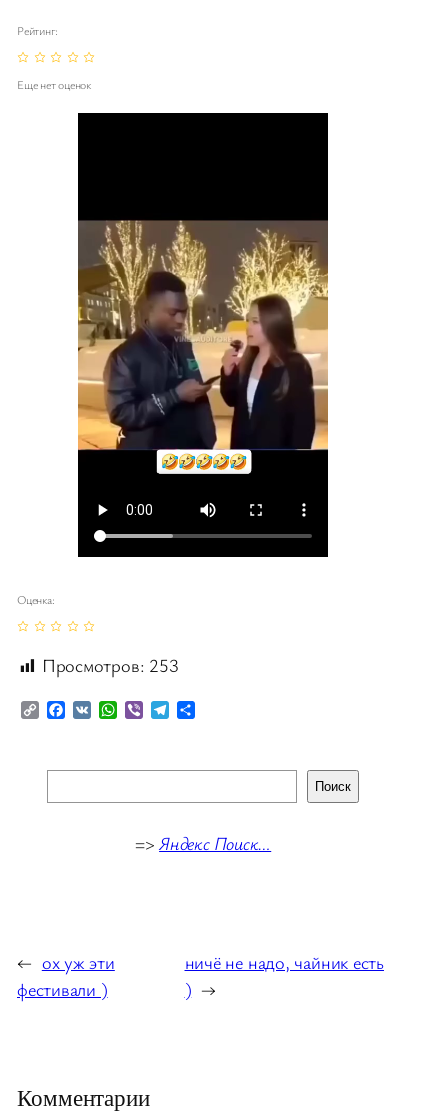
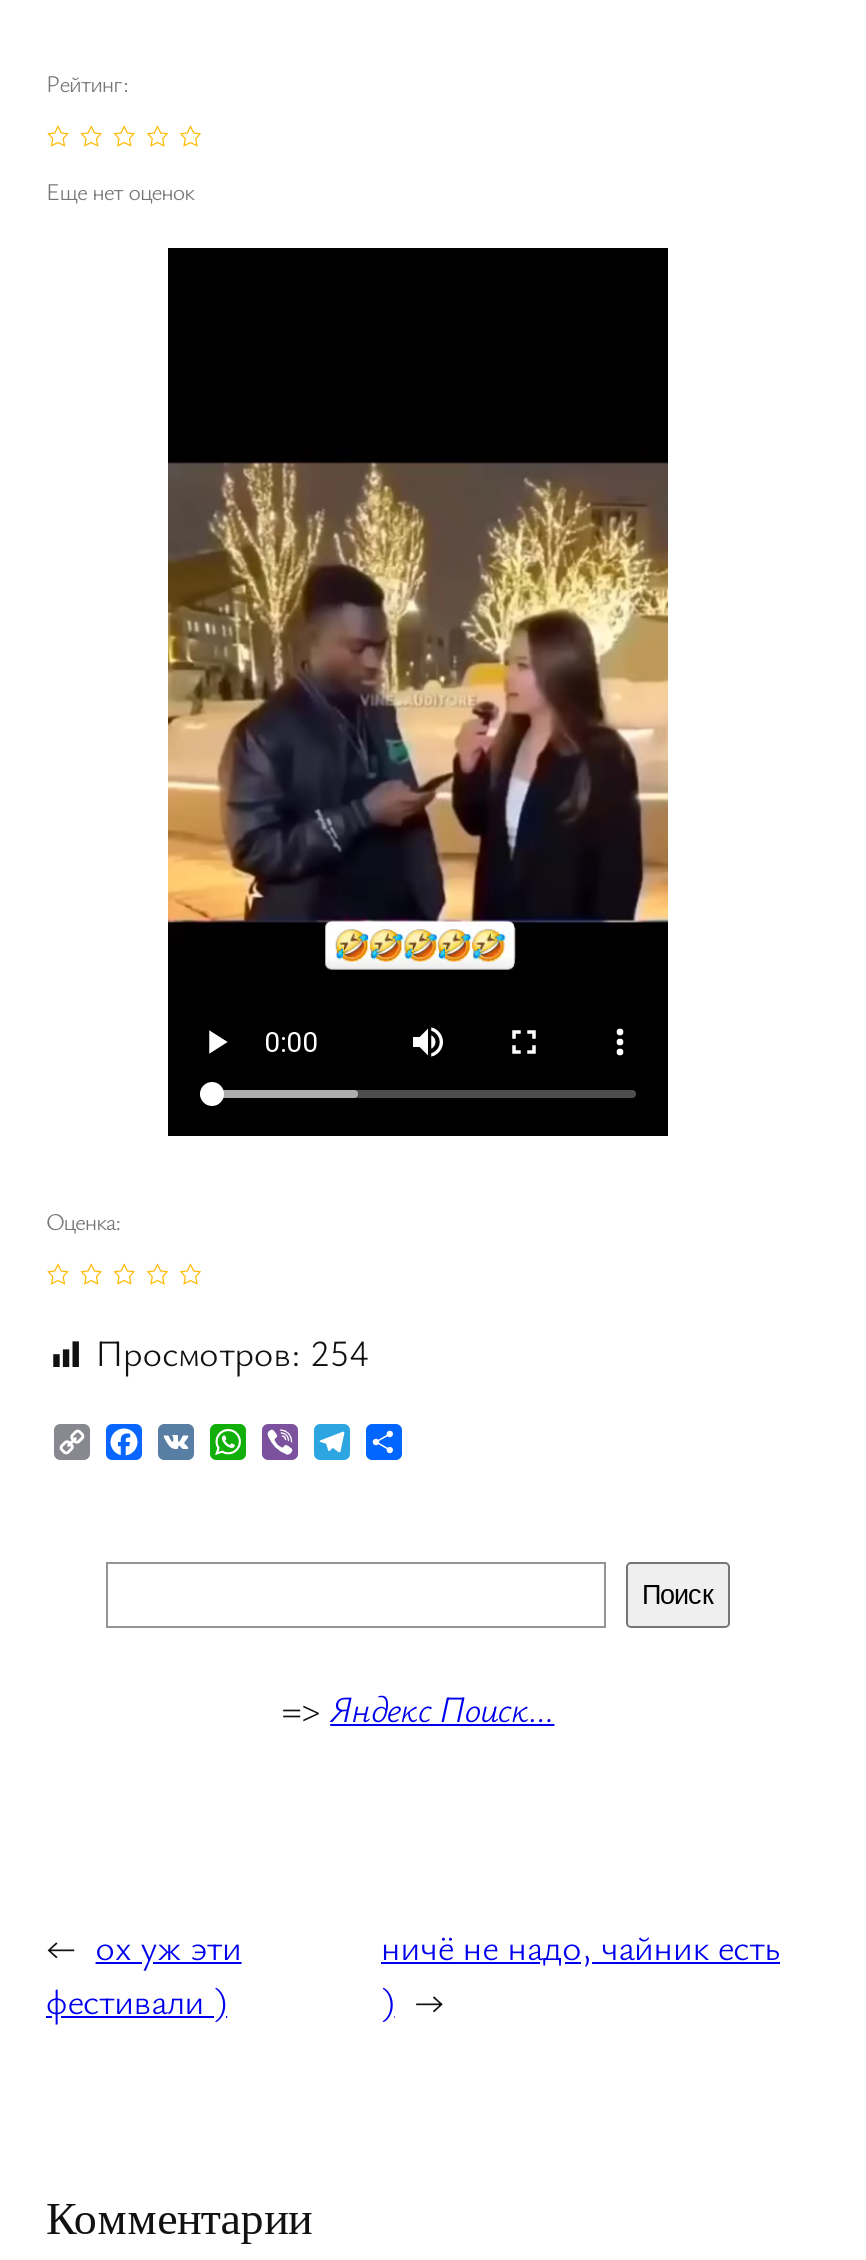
- Просмотров: 253
+ Просмотров: 254
